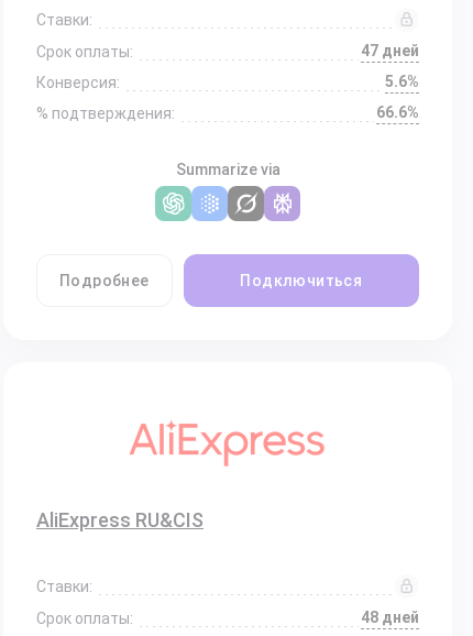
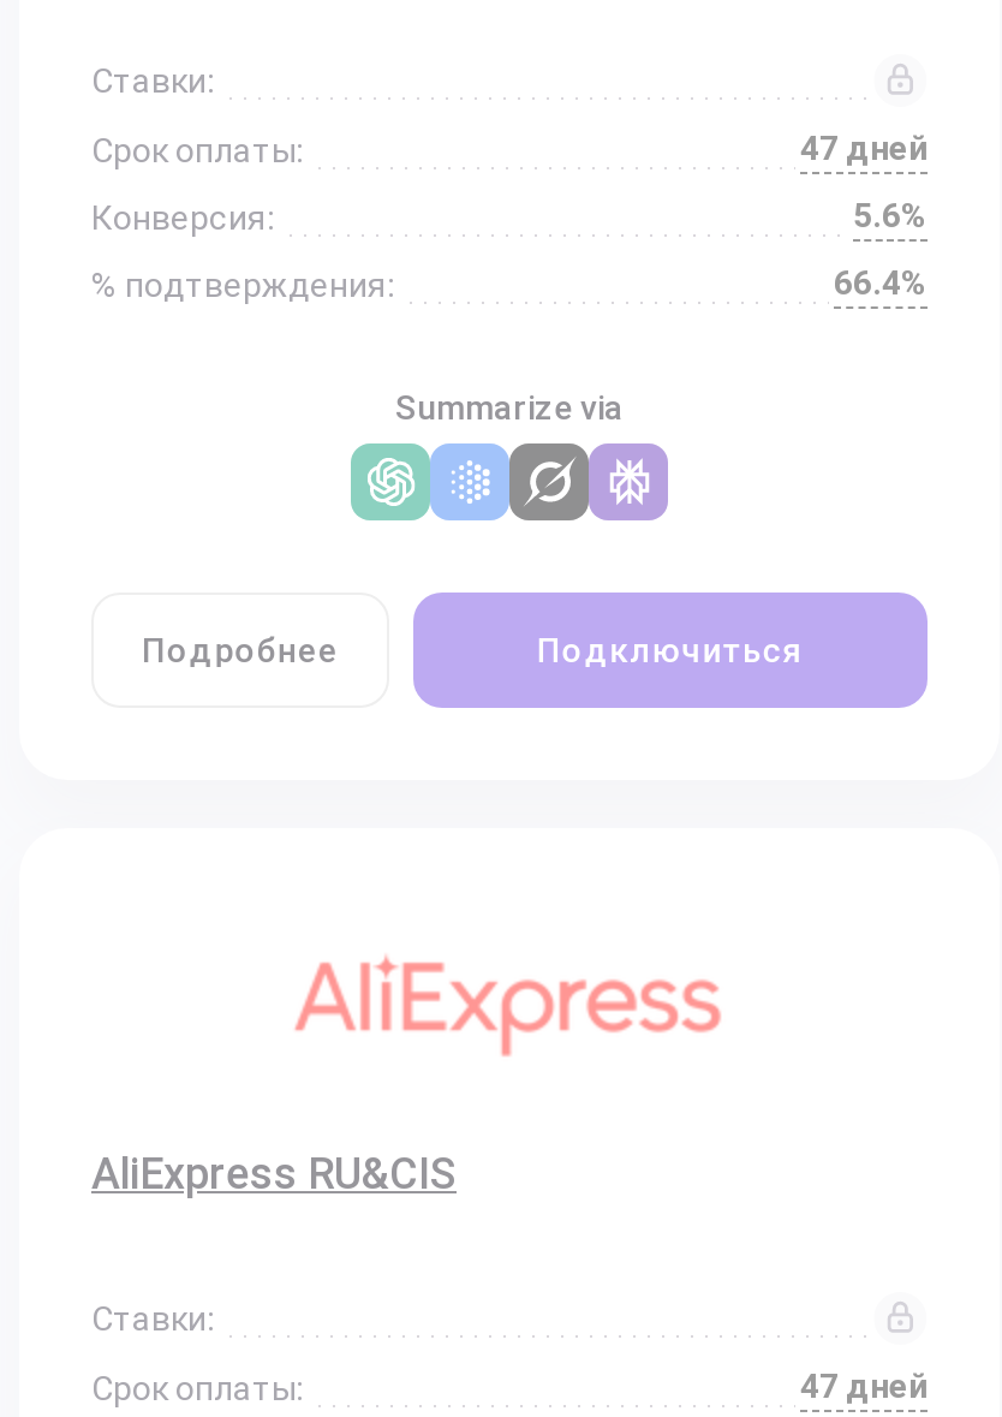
- 66.6%
+ 66.4%

- 48 дней
+ 47 дней
